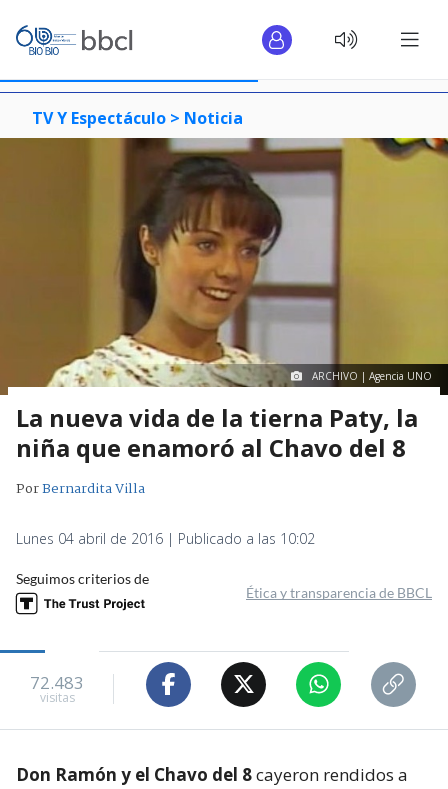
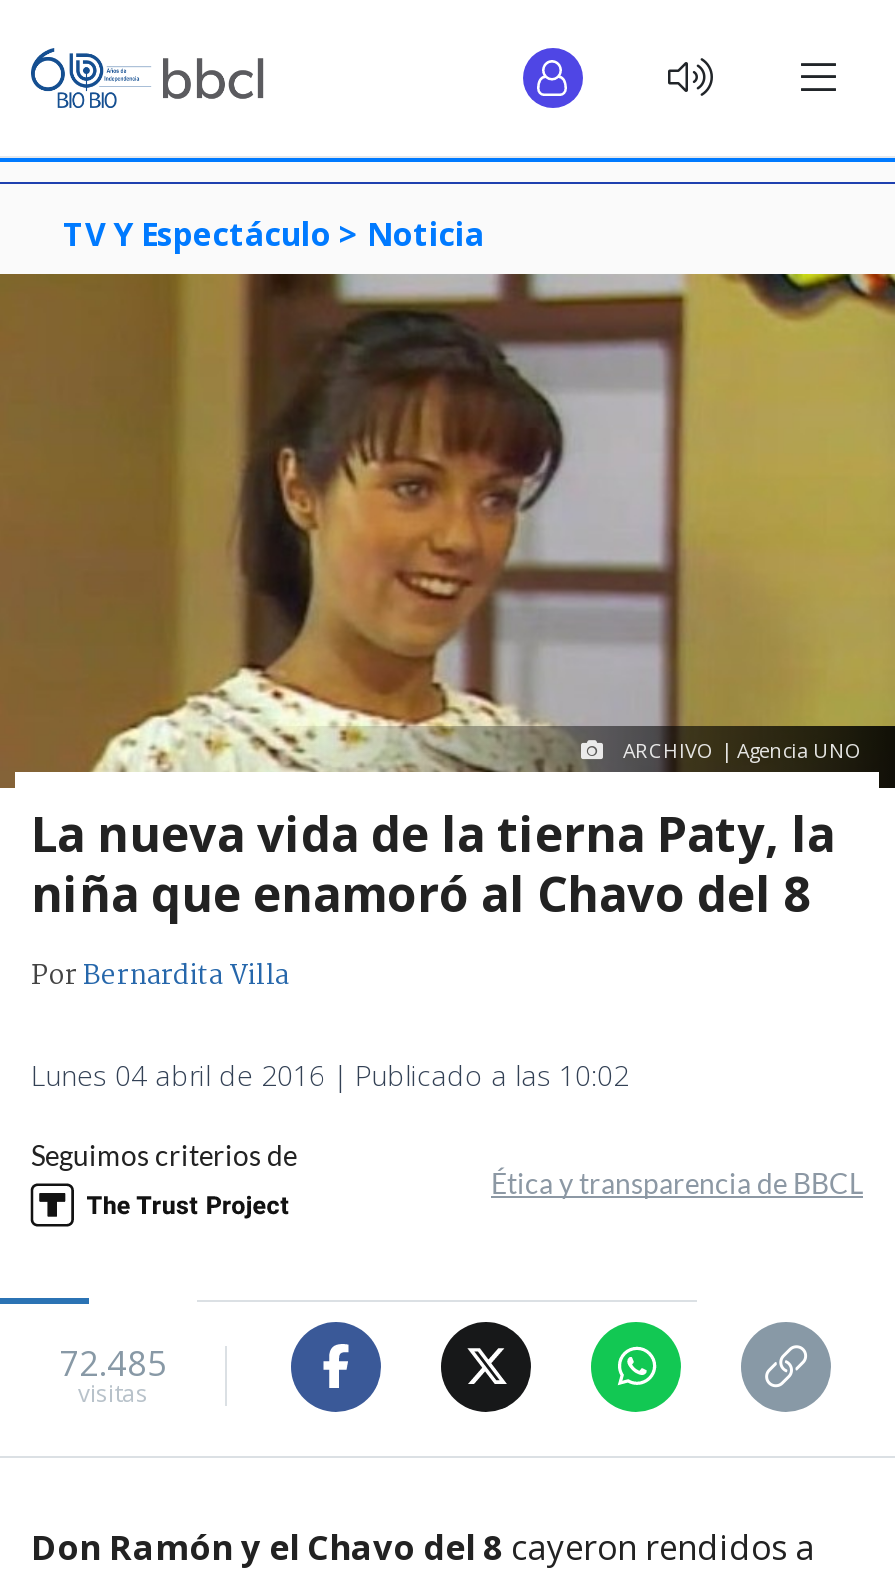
- 72.483
+ 72.485
